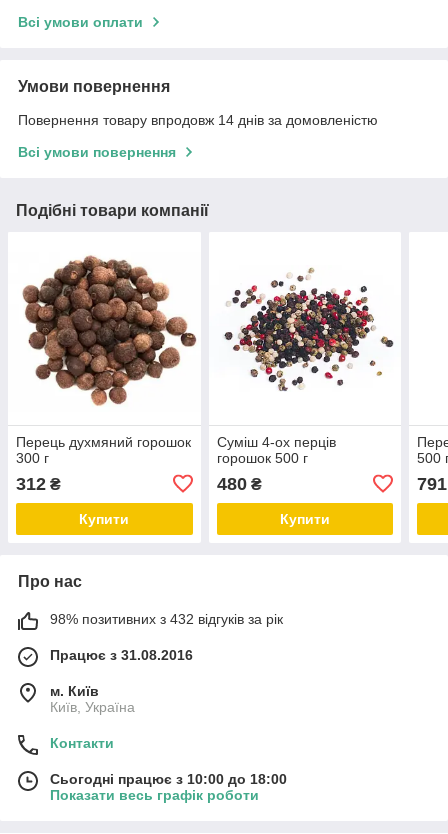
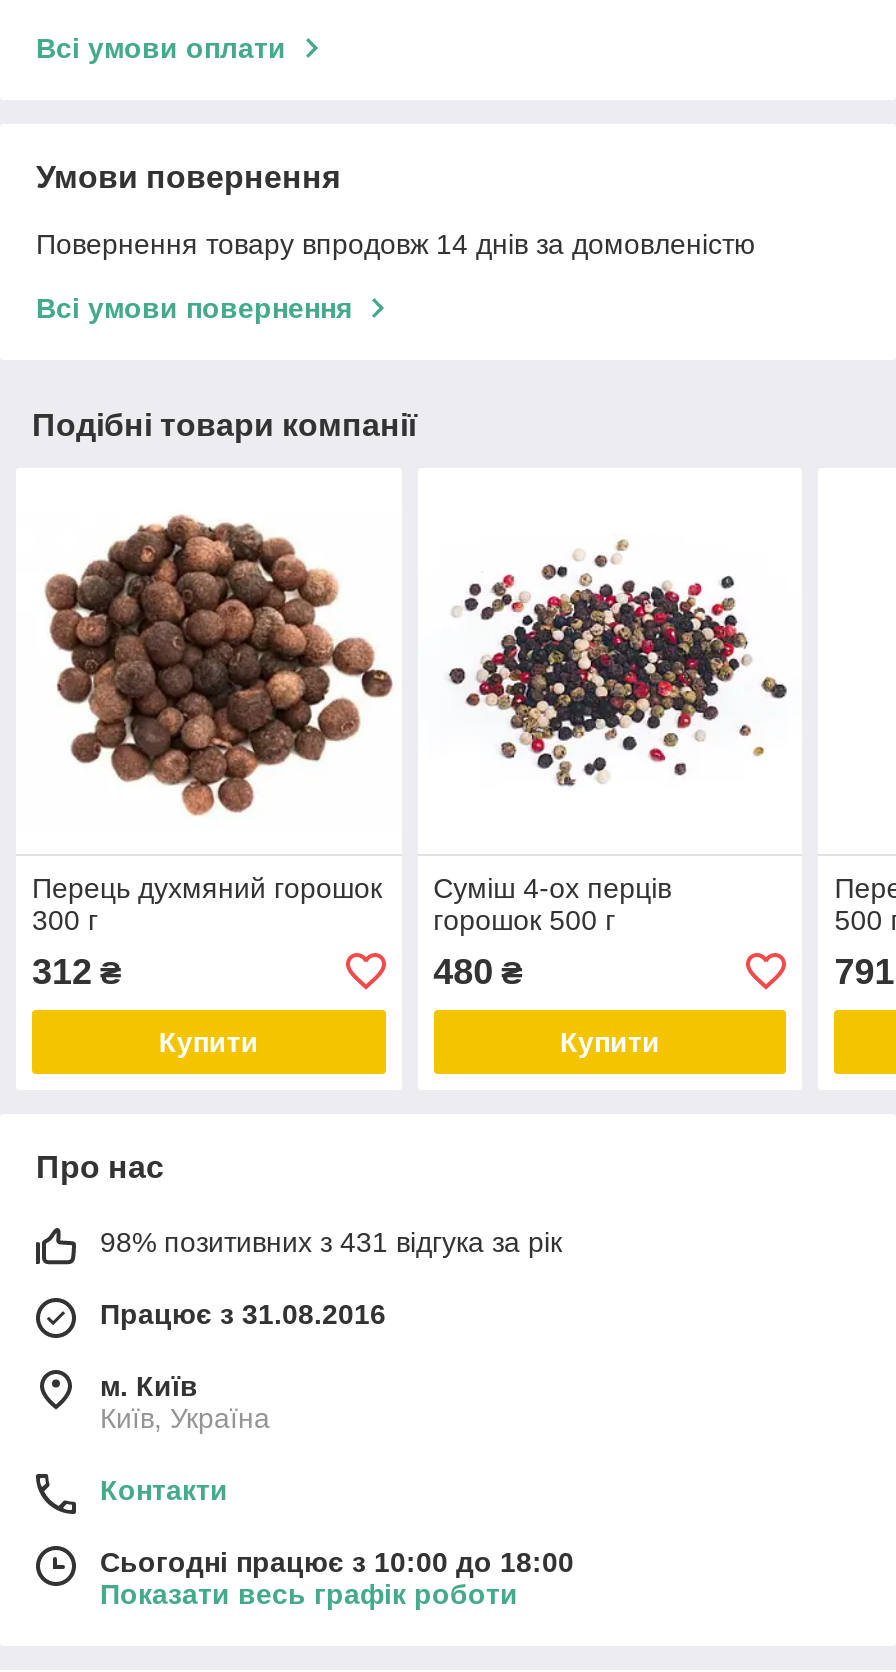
- 98% позитивних з 432 відгуків за рік
+ 98% позитивних з 431 відгука за рік
